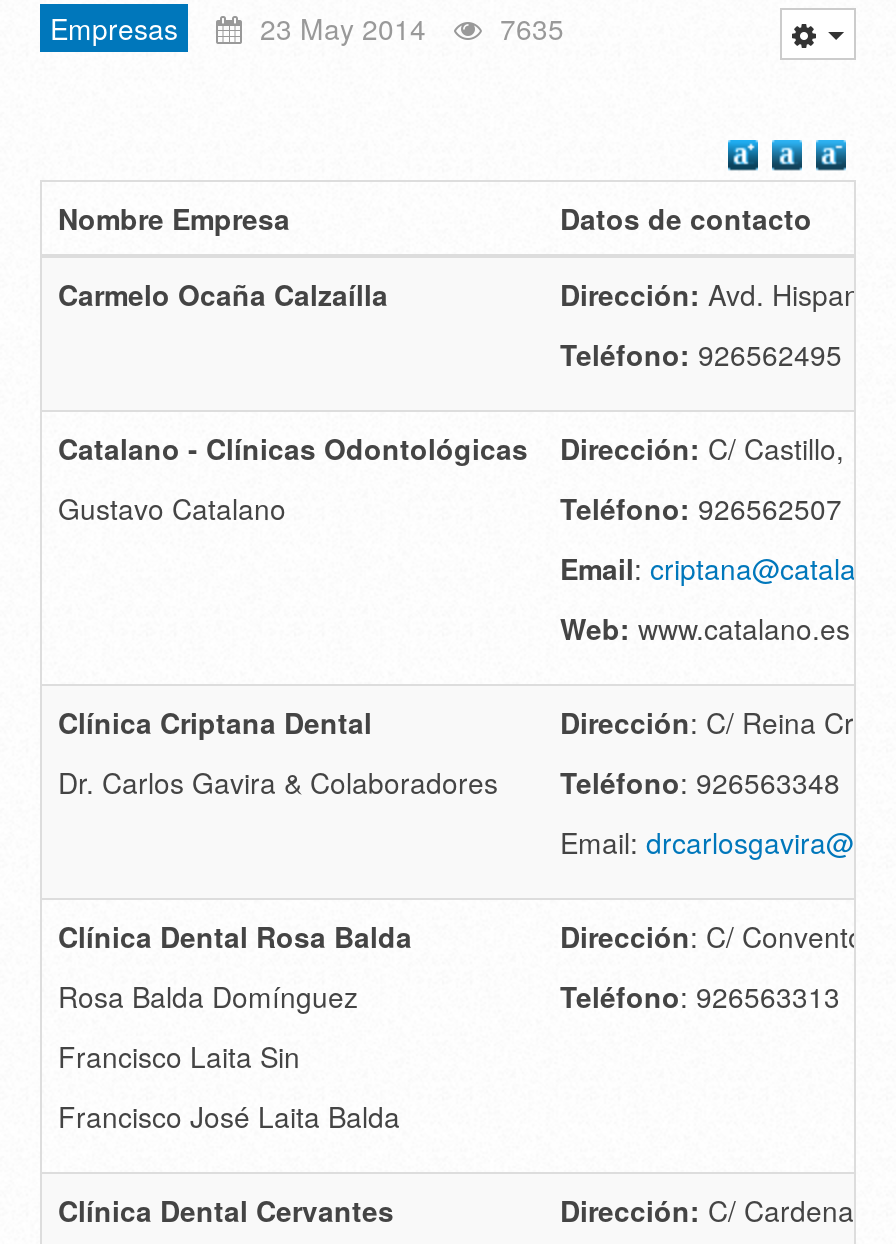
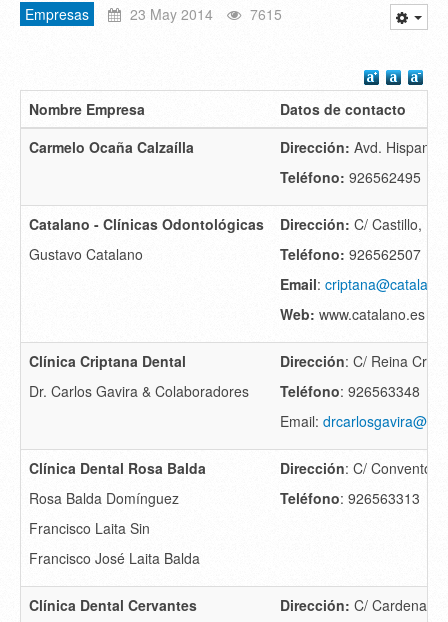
- Empresas 23 May 2014 7635
+ Empresas 23 May 2014 7615
